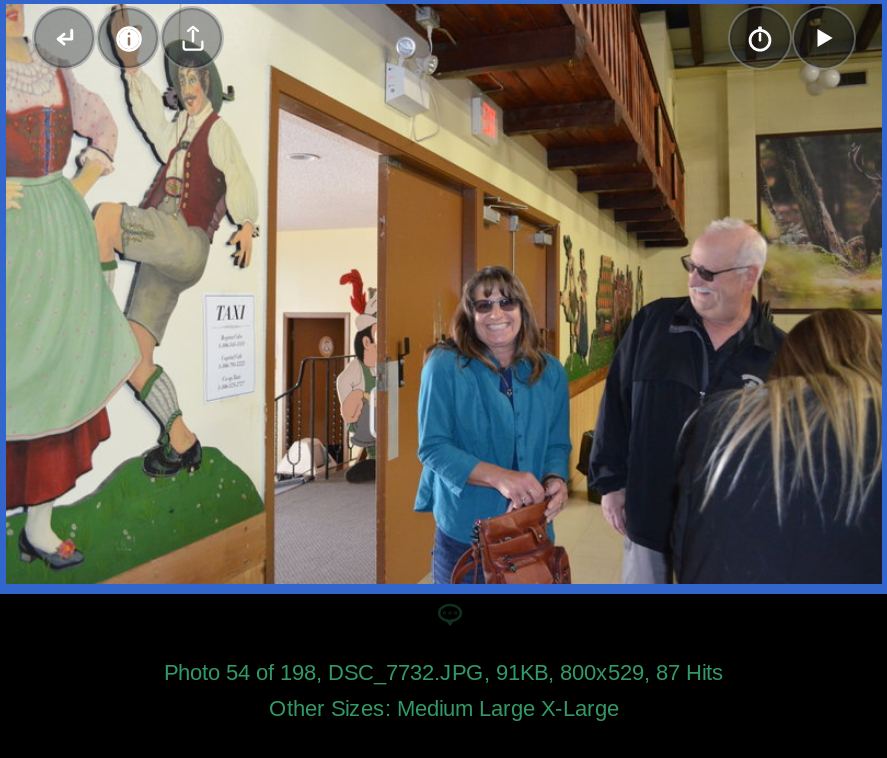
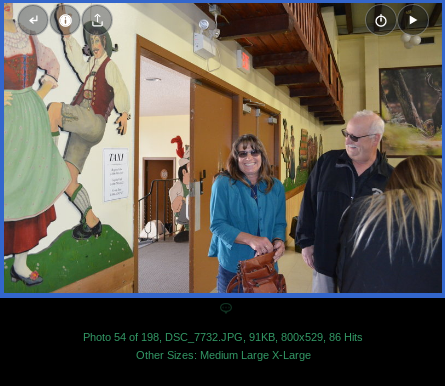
- Photo 54 of 198, DSC_7732.JPG, 91KB, 800x529, 87 Hits
+ Photo 54 of 198, DSC_7732.JPG, 91KB, 800x529, 86 Hits
